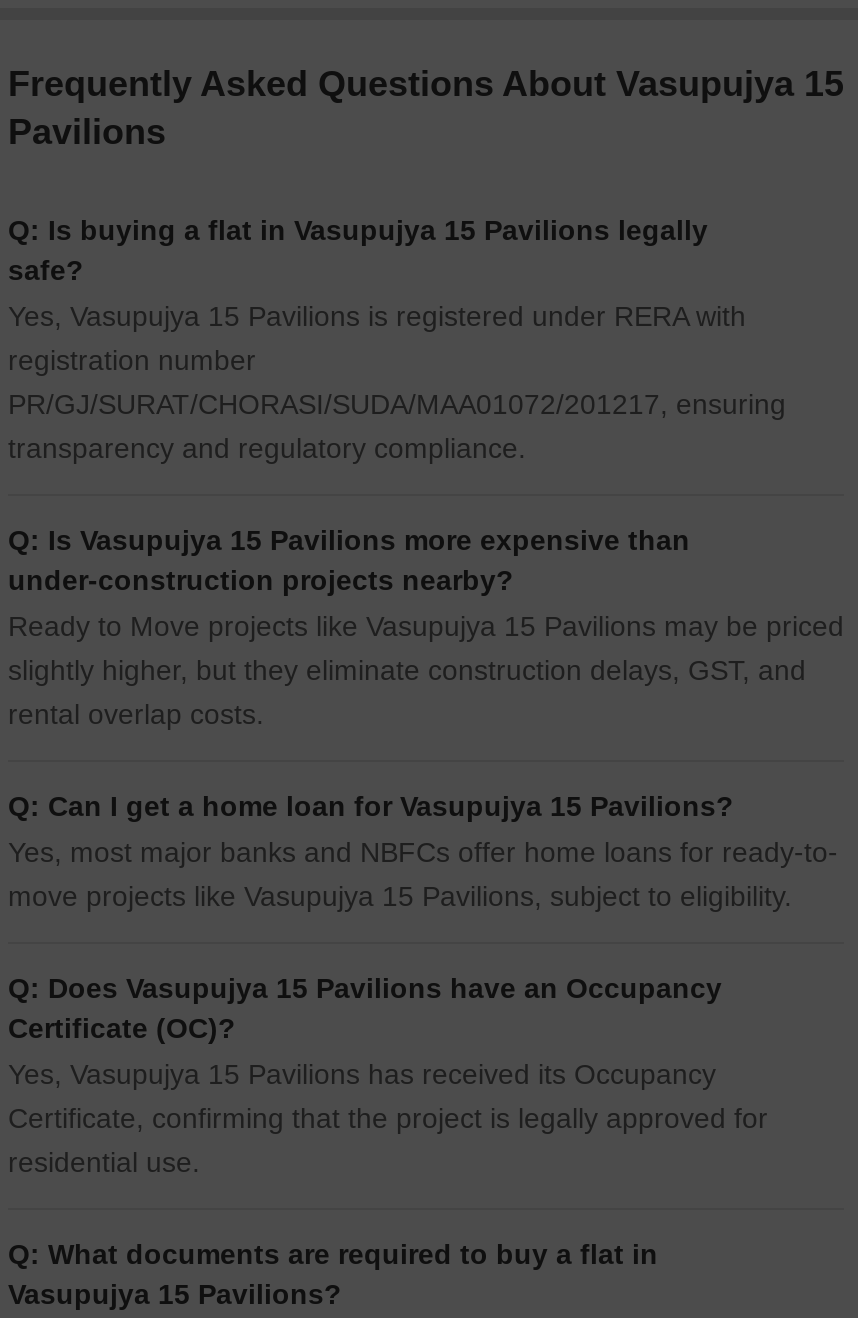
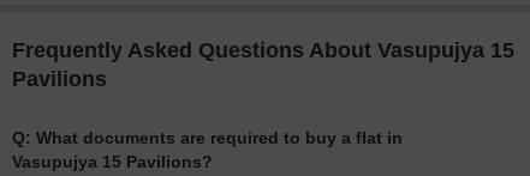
- Q: Is buying a flat in Vasupujya 15 Pavilions legally
- safe?
- Yes, Vasupujya 15 Pavilions is registered under RERA with
- registration number
- PR/GJ/SURAT/CHORASI/SUDA/MAA01072/201217, ensuring
- transparency and regulatory compliance.
- Q: Is Vasupujya 15 Pavilions more expensive than
- under-construction projects nearby?
- Ready to Move projects like Vasupujya 15 Pavilions may be priced
- slightly higher, but they eliminate construction delays, GST, and
- rental overlap costs.
- Q: Can I get a home loan for Vasupujya 15 Pavilions?
- Yes, most major banks and NBFCs offer home loans for ready-to-
- move projects like Vasupujya 15 Pavilions, subject to eligibility.
- Q: Does Vasupujya 15 Pavilions have an Occupancy
- Certificate (OC)?
- Yes, Vasupujya 15 Pavilions has received its Occupancy
- Certificate, confirming that the project is legally approved for
- residential use.
